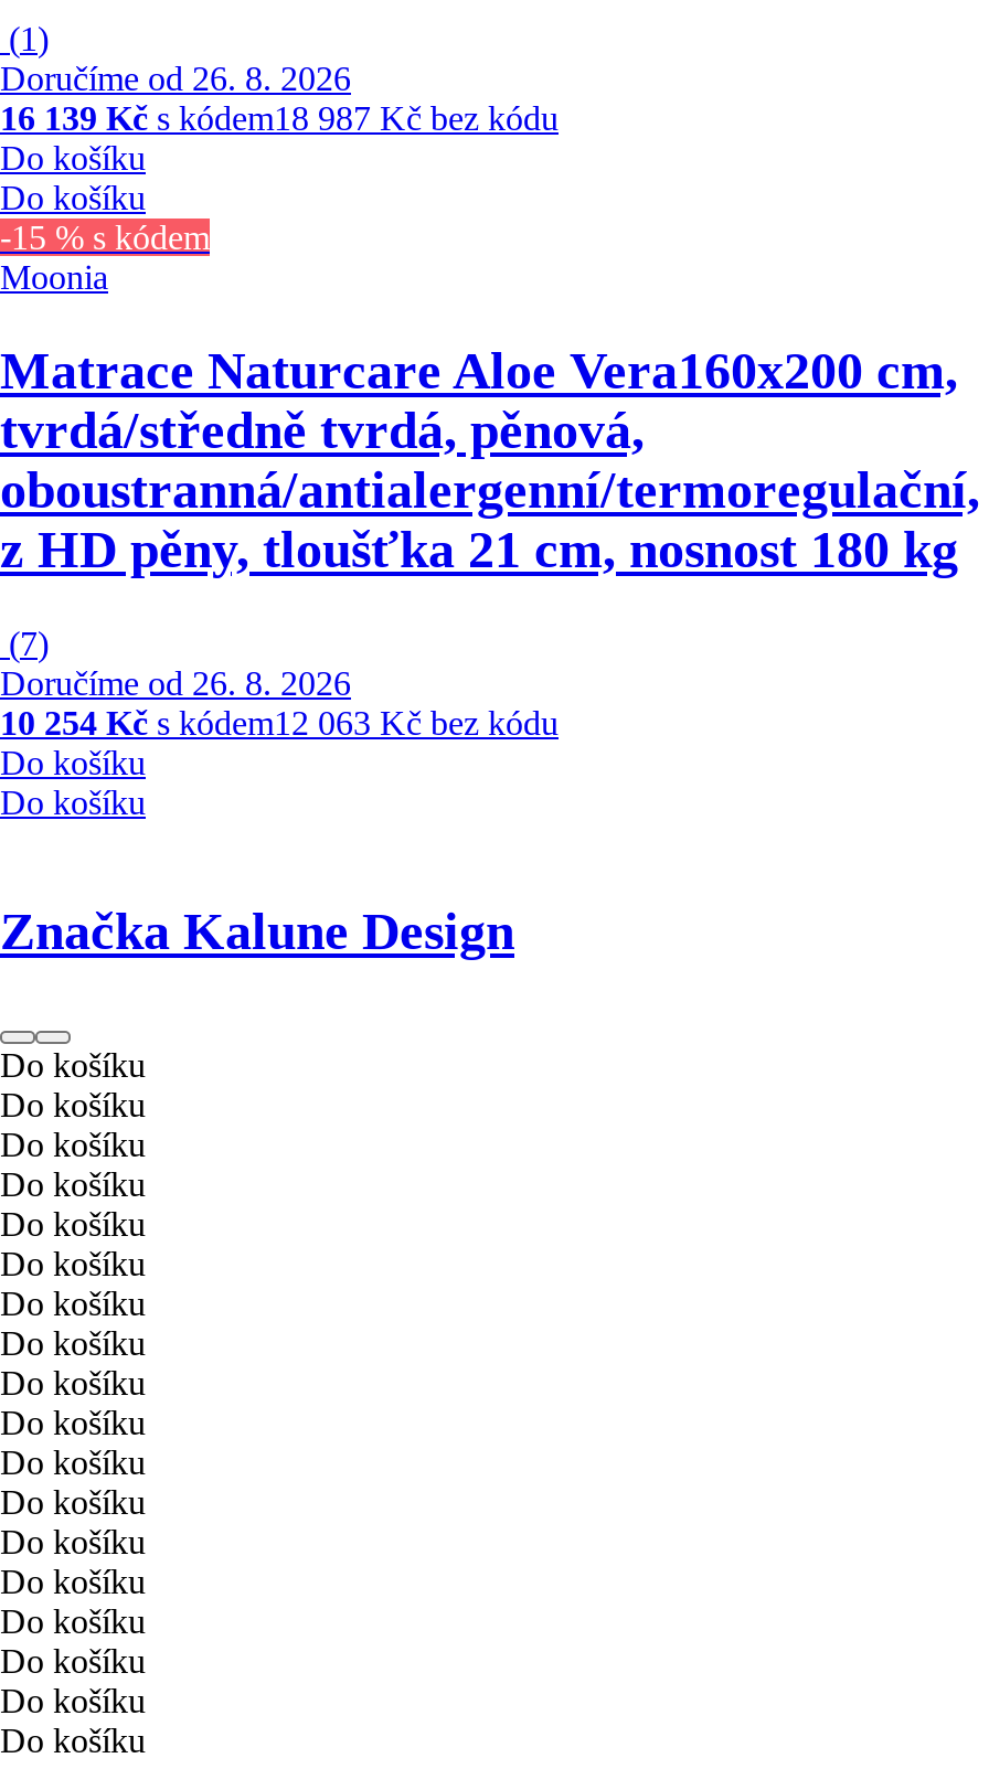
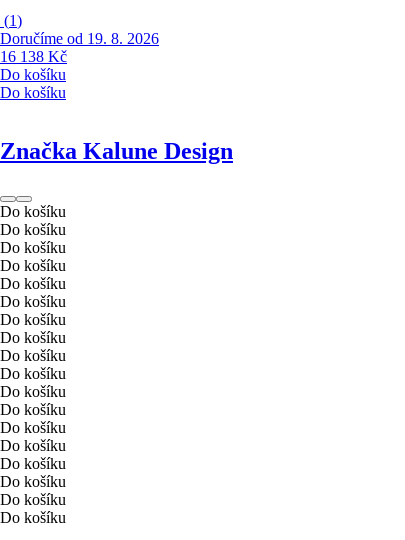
- Doručíme od 26. 8. 2026
- 16 139 Kč s kódem18 987 Kč bez kódu
- Do košíku
- Do košíku
- -15 % s kódem
- Moonia
- Matrace Naturcare Aloe Vera160x200 cm,
- tvrdá/středně tvrdá, pěnová,
- oboustranná/antialergenní/termoregulační,
- z HD pěny, tloušťka 21 cm, nosnost 180 kg
- (7)
- Doručíme od 26. 8. 2026
- 10 254 Kč s kódem12 063 Kč bez kódu
+ Doručíme od 19. 8. 2026
+ 16 138 Kč
